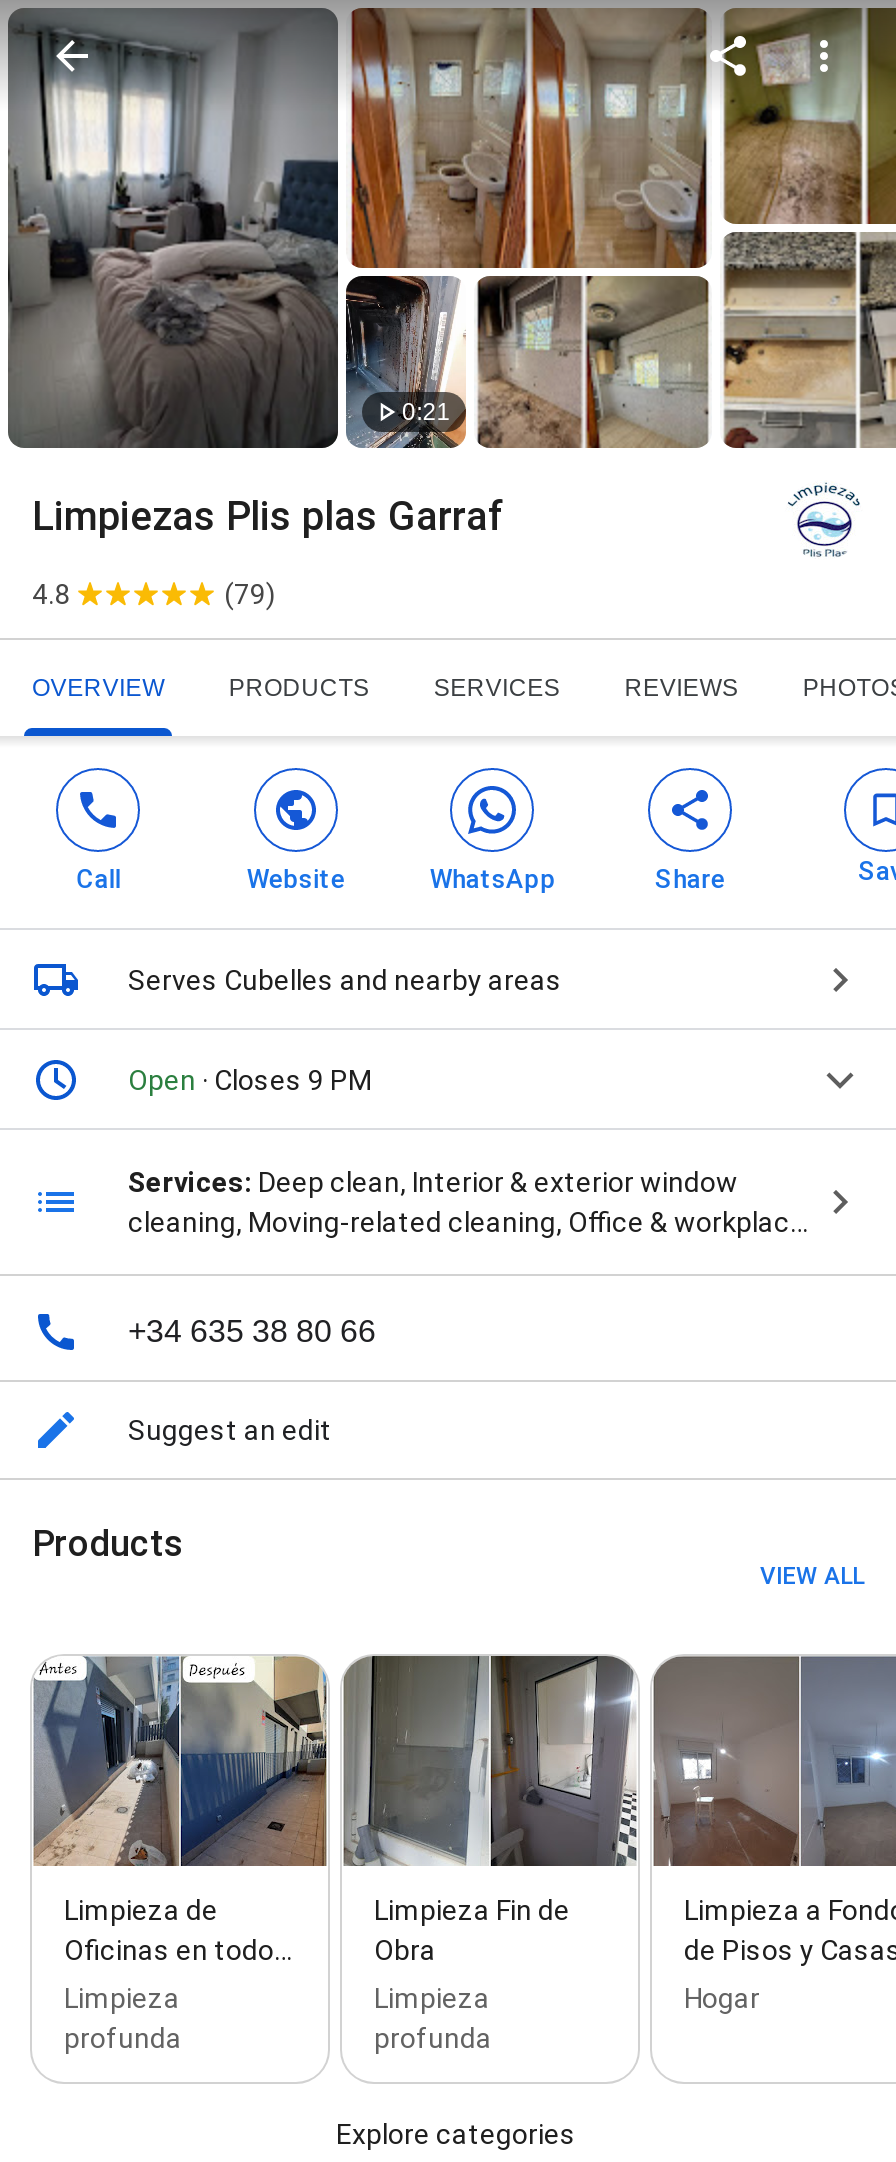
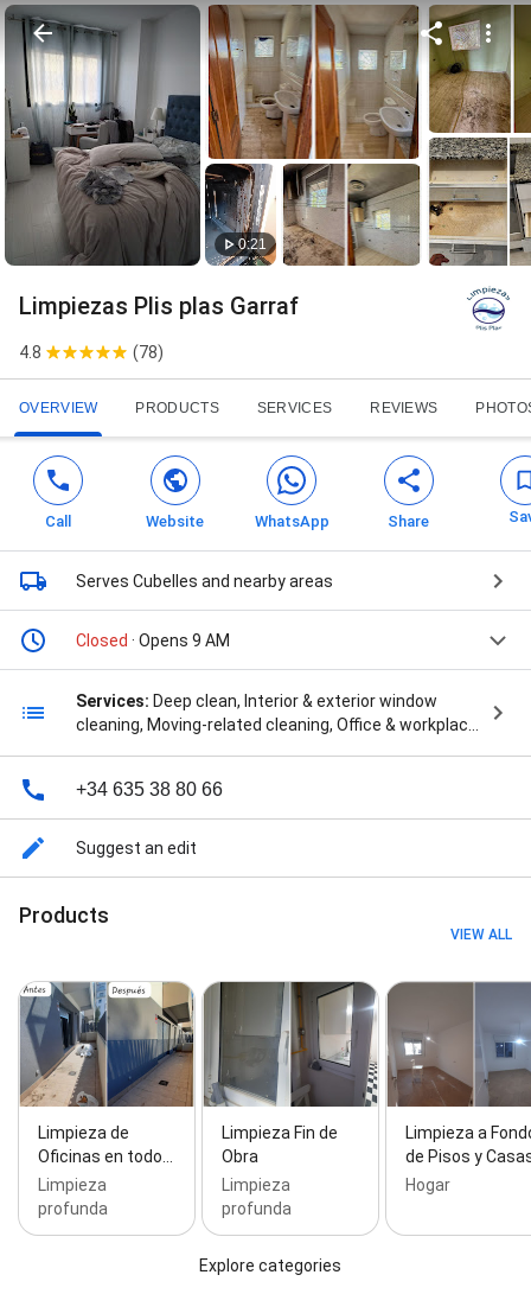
- (79)
+ (78)

- Open · Closes 9 PM
+ Closed · Opens 9 AM
